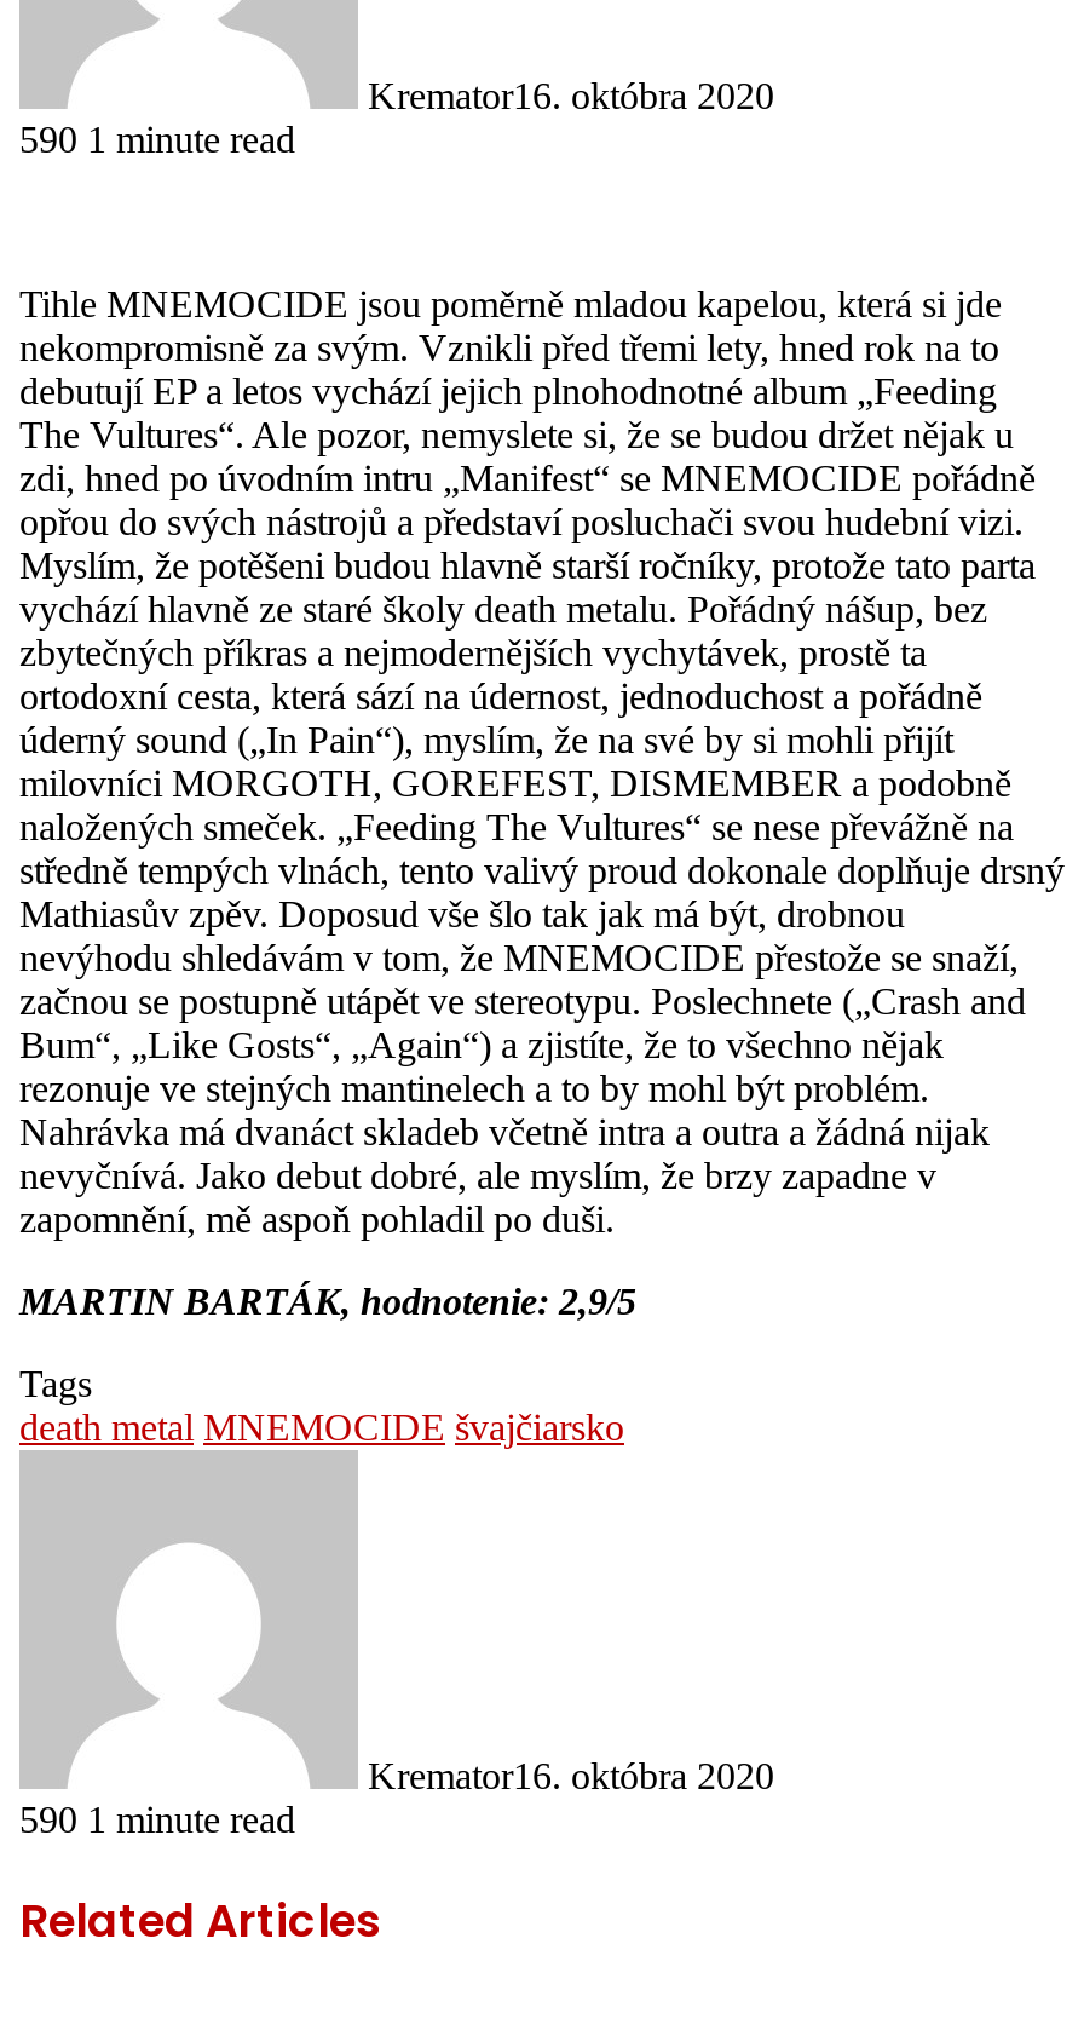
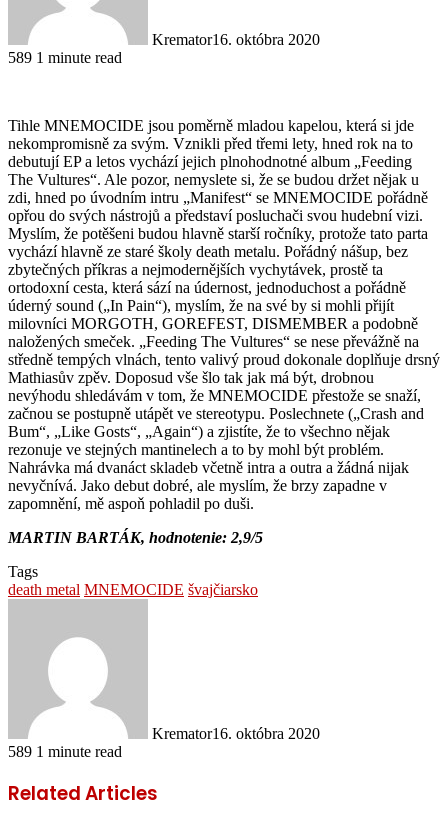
- 590 1 minute read
+ 589 1 minute read

- 590 1 minute read
+ 589 1 minute read
